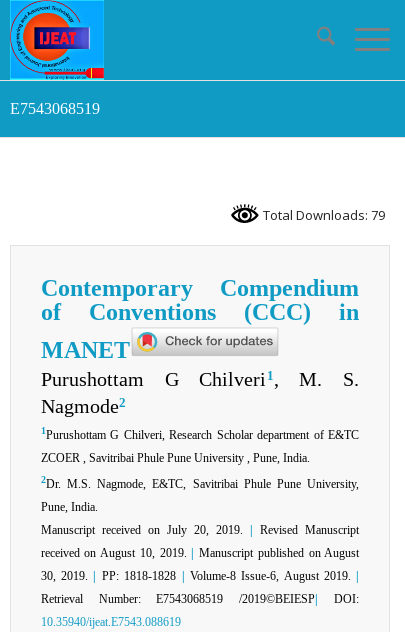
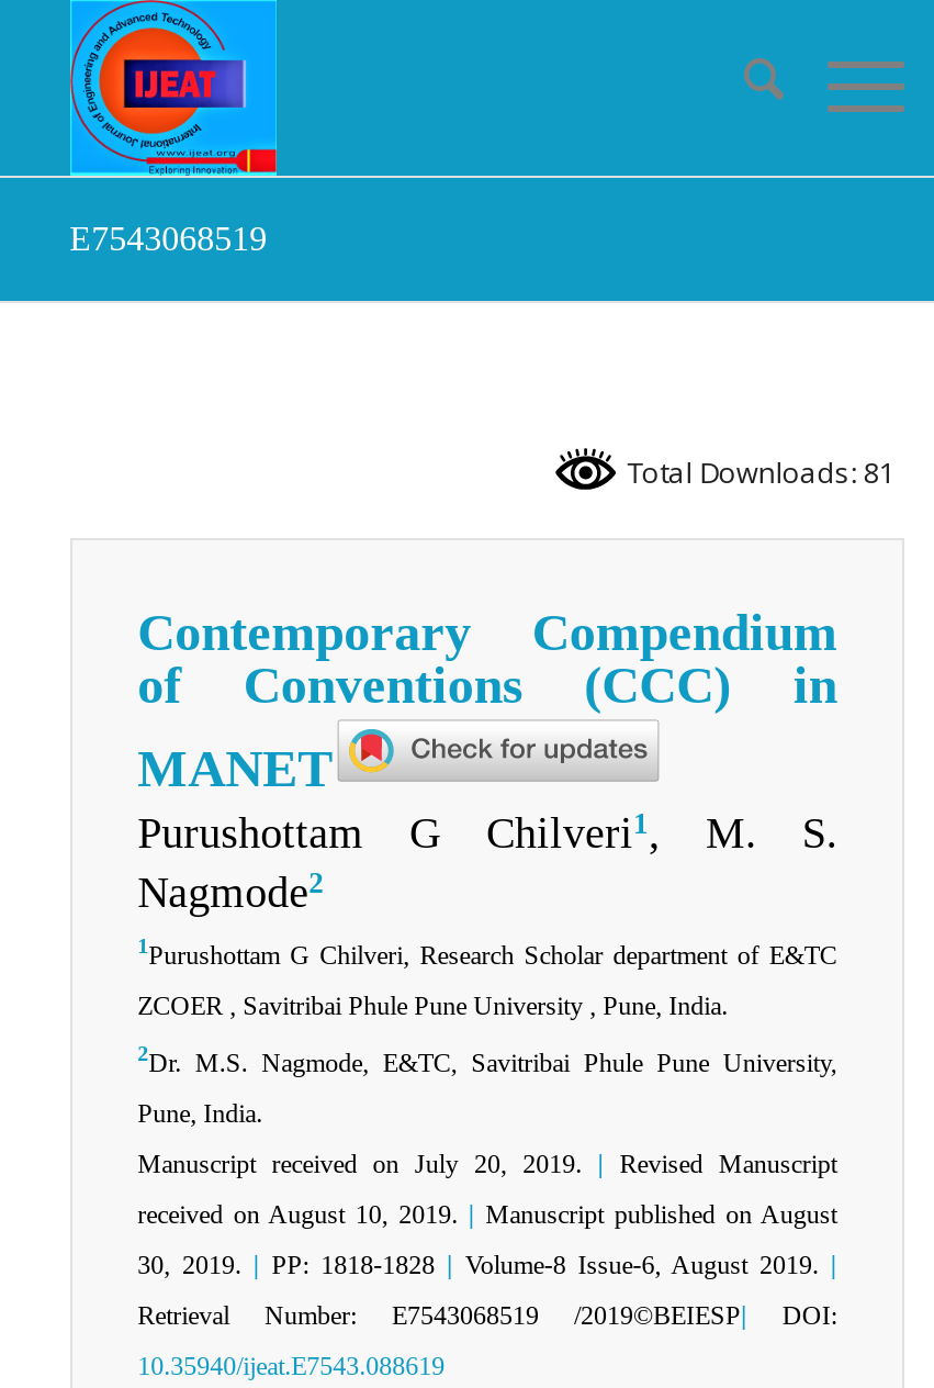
- Total Downloads: 79
+ Total Downloads: 81
